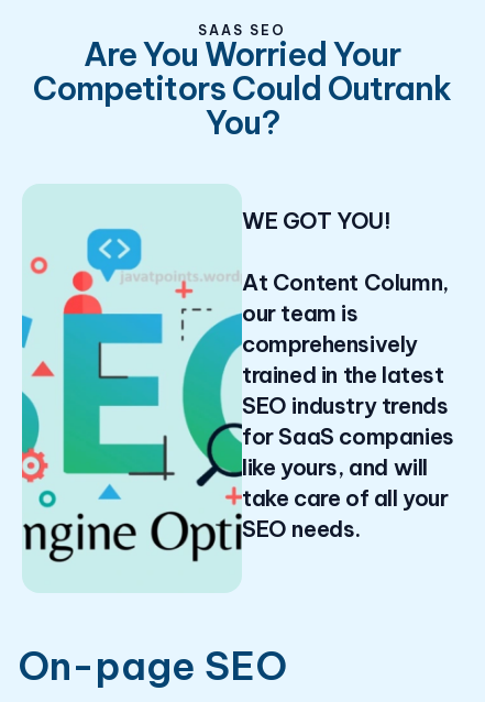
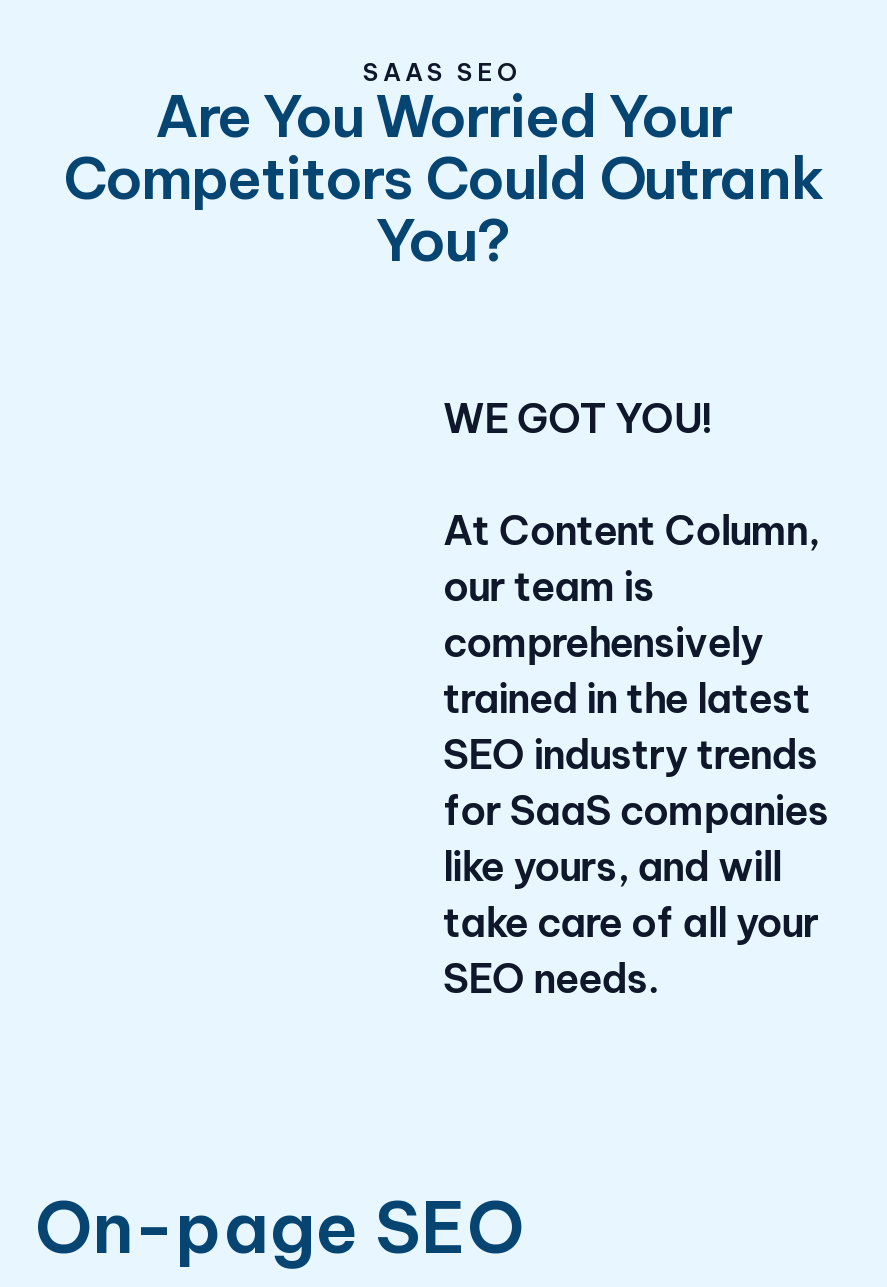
- [image]
